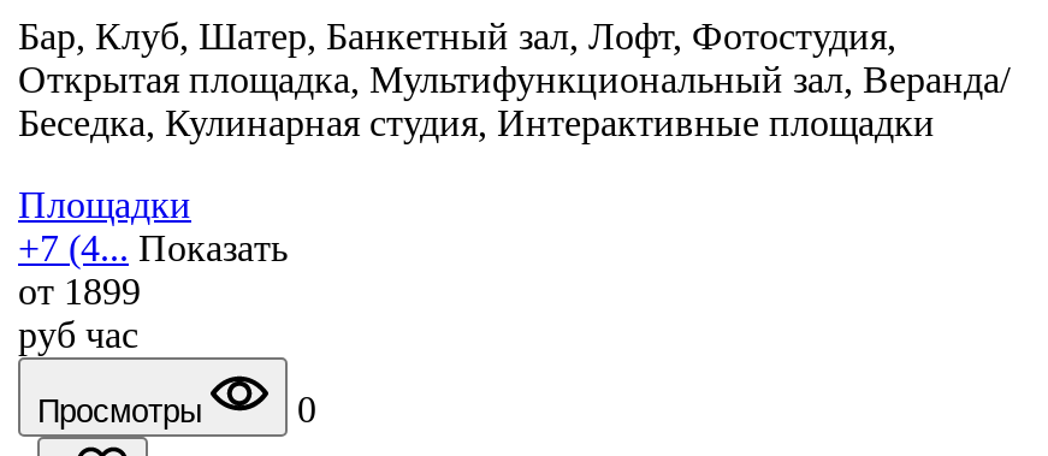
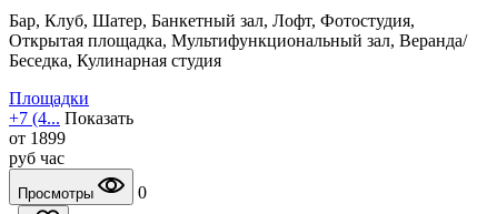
- Беседка, Кулинарная студия, Интерактивные площадки
+ Беседка, Кулинарная студия
